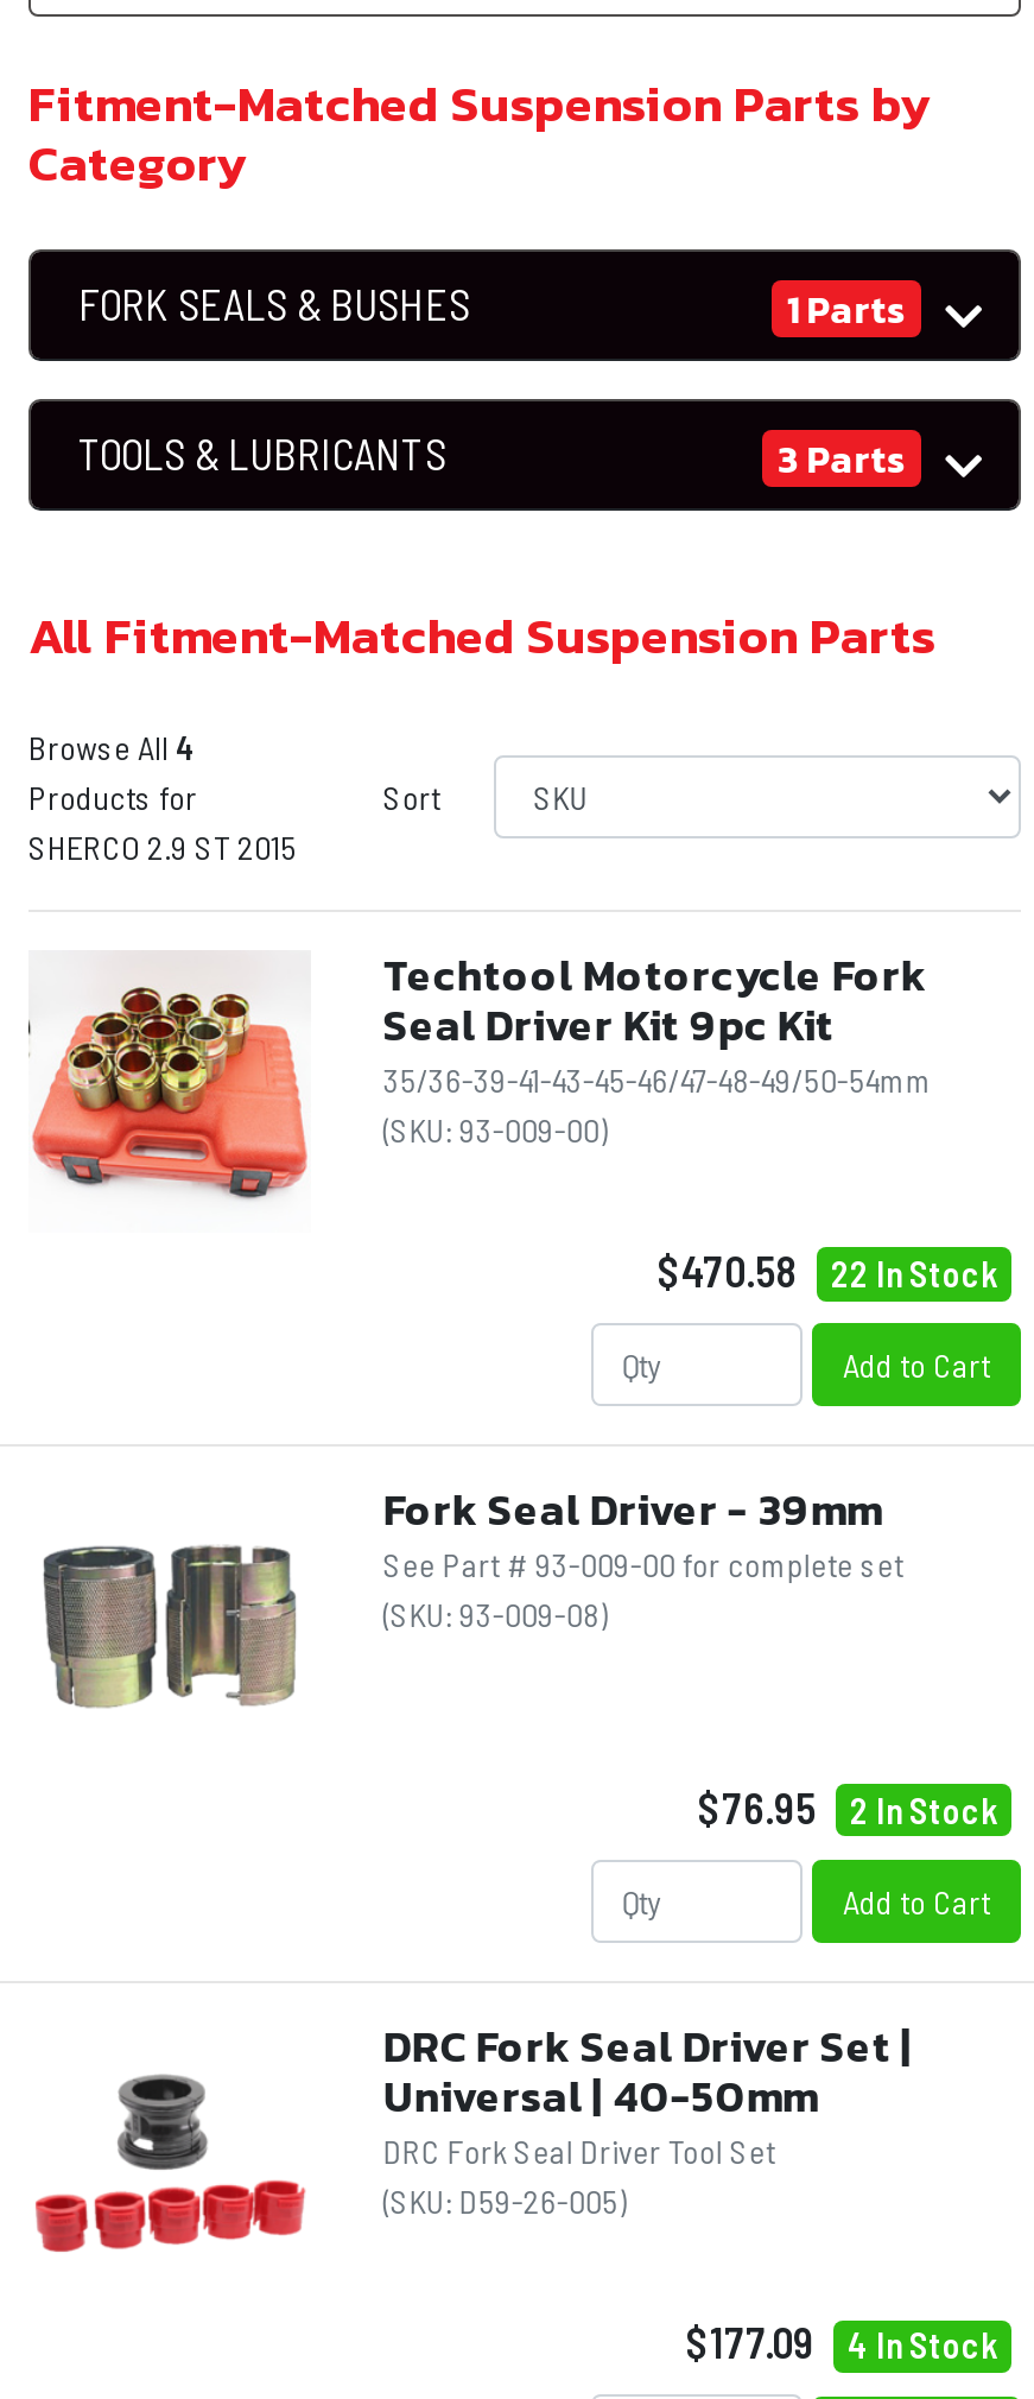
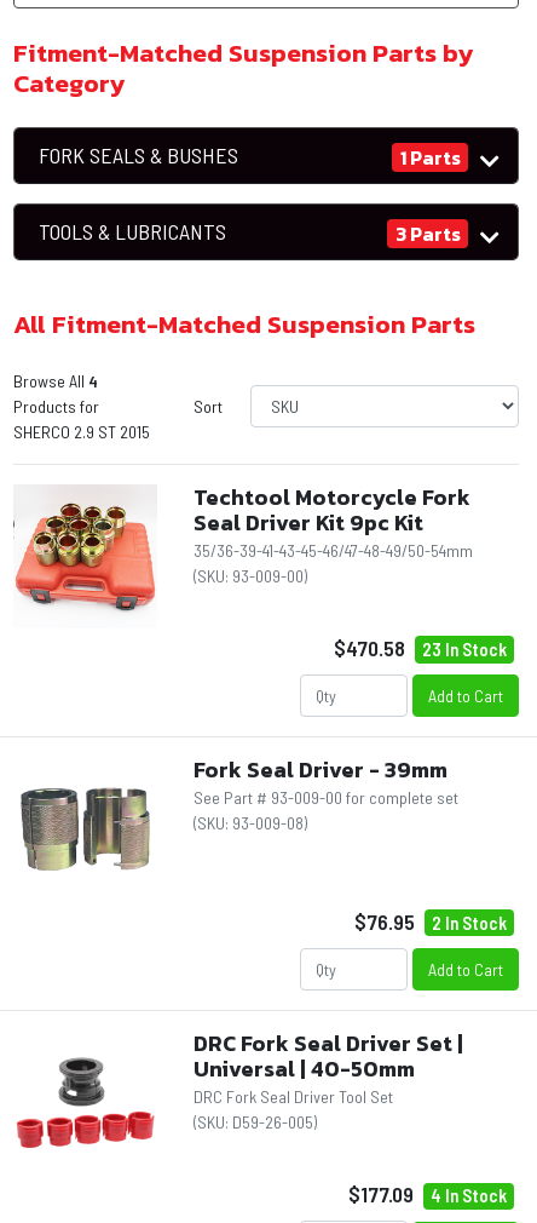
- $470.58 22 In Stock
+ $470.58 23 In Stock
